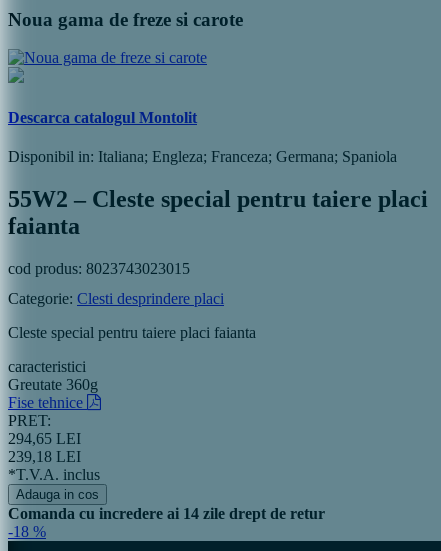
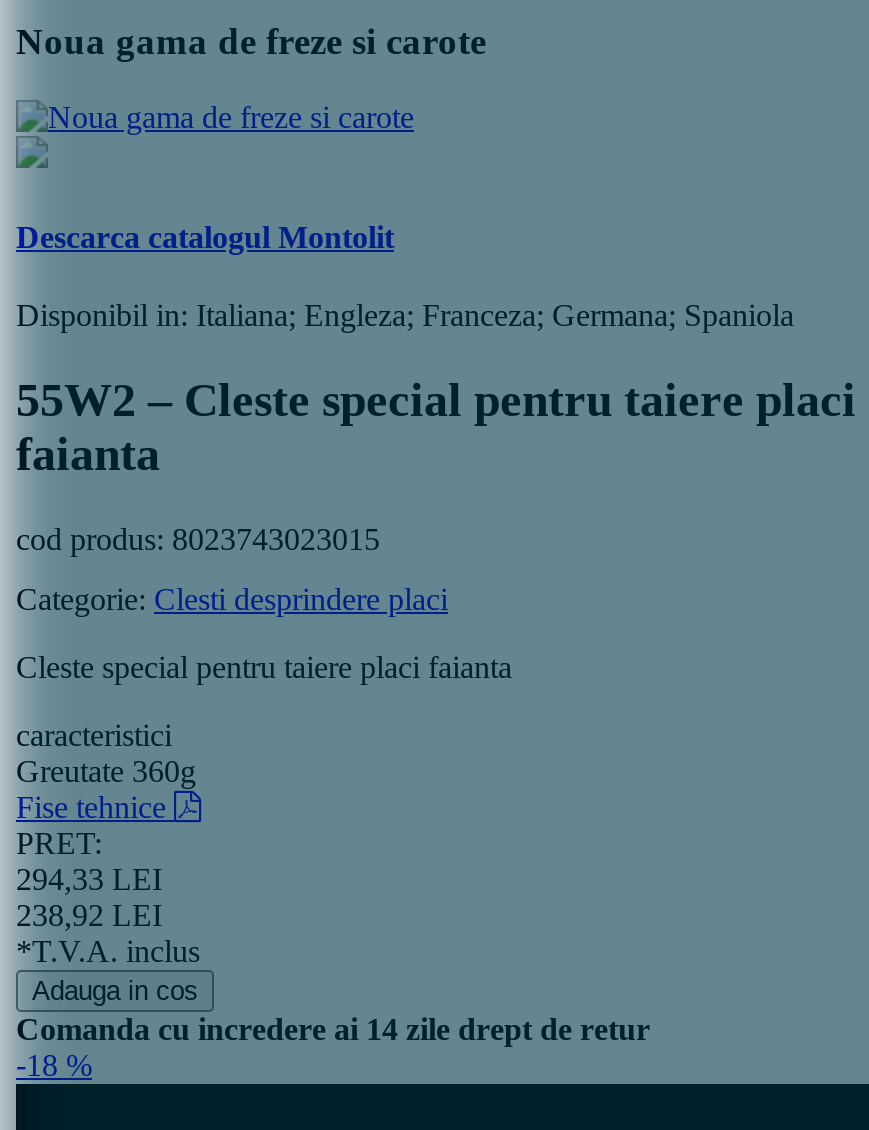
- 294,65 LEI
+ 294,33 LEI

- 239,18 LEI
+ 238,92 LEI
